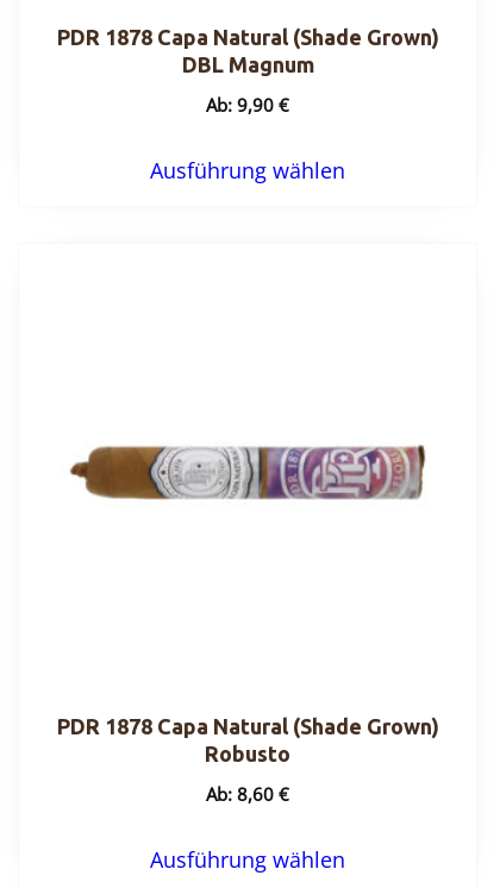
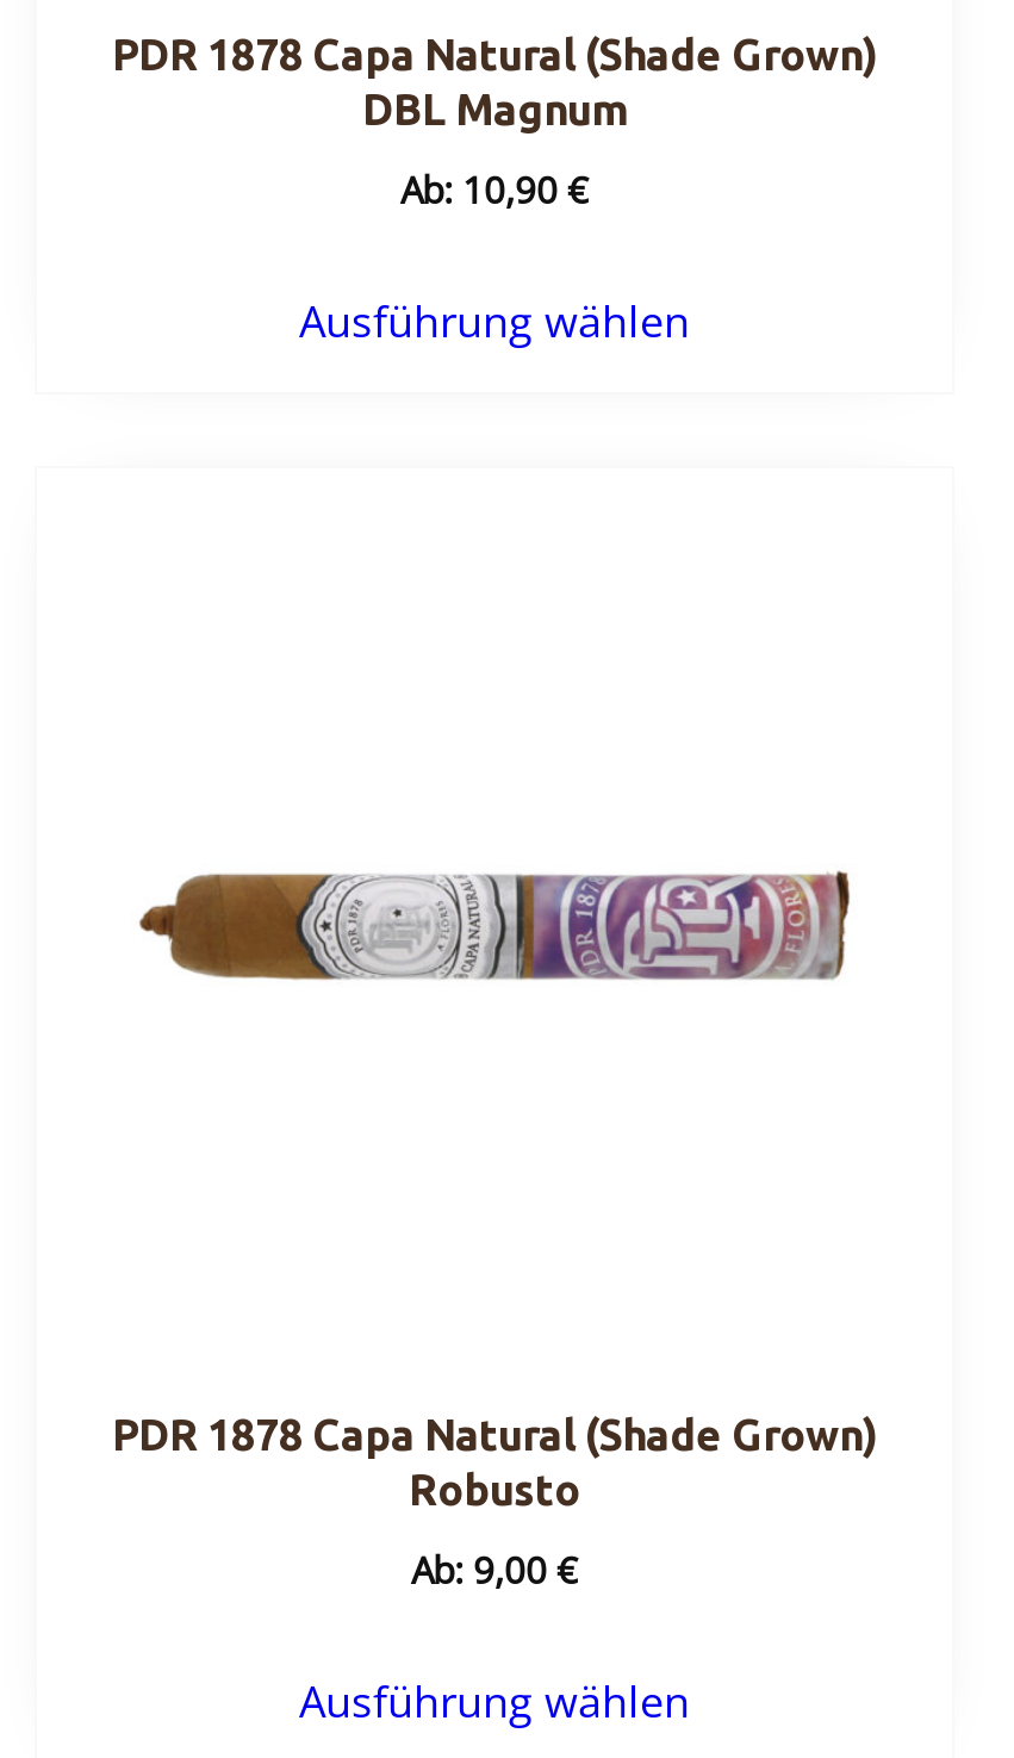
- Ab: 9,90 €
+ Ab: 10,90 €

- Ab: 8,60 €
+ Ab: 9,00 €
